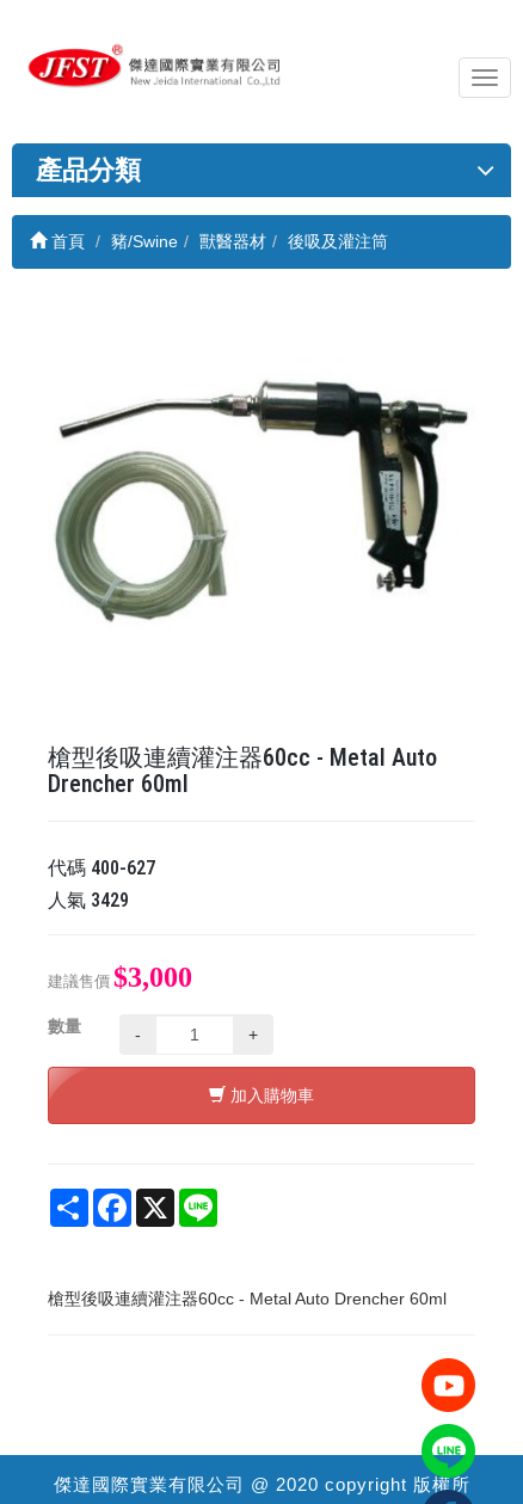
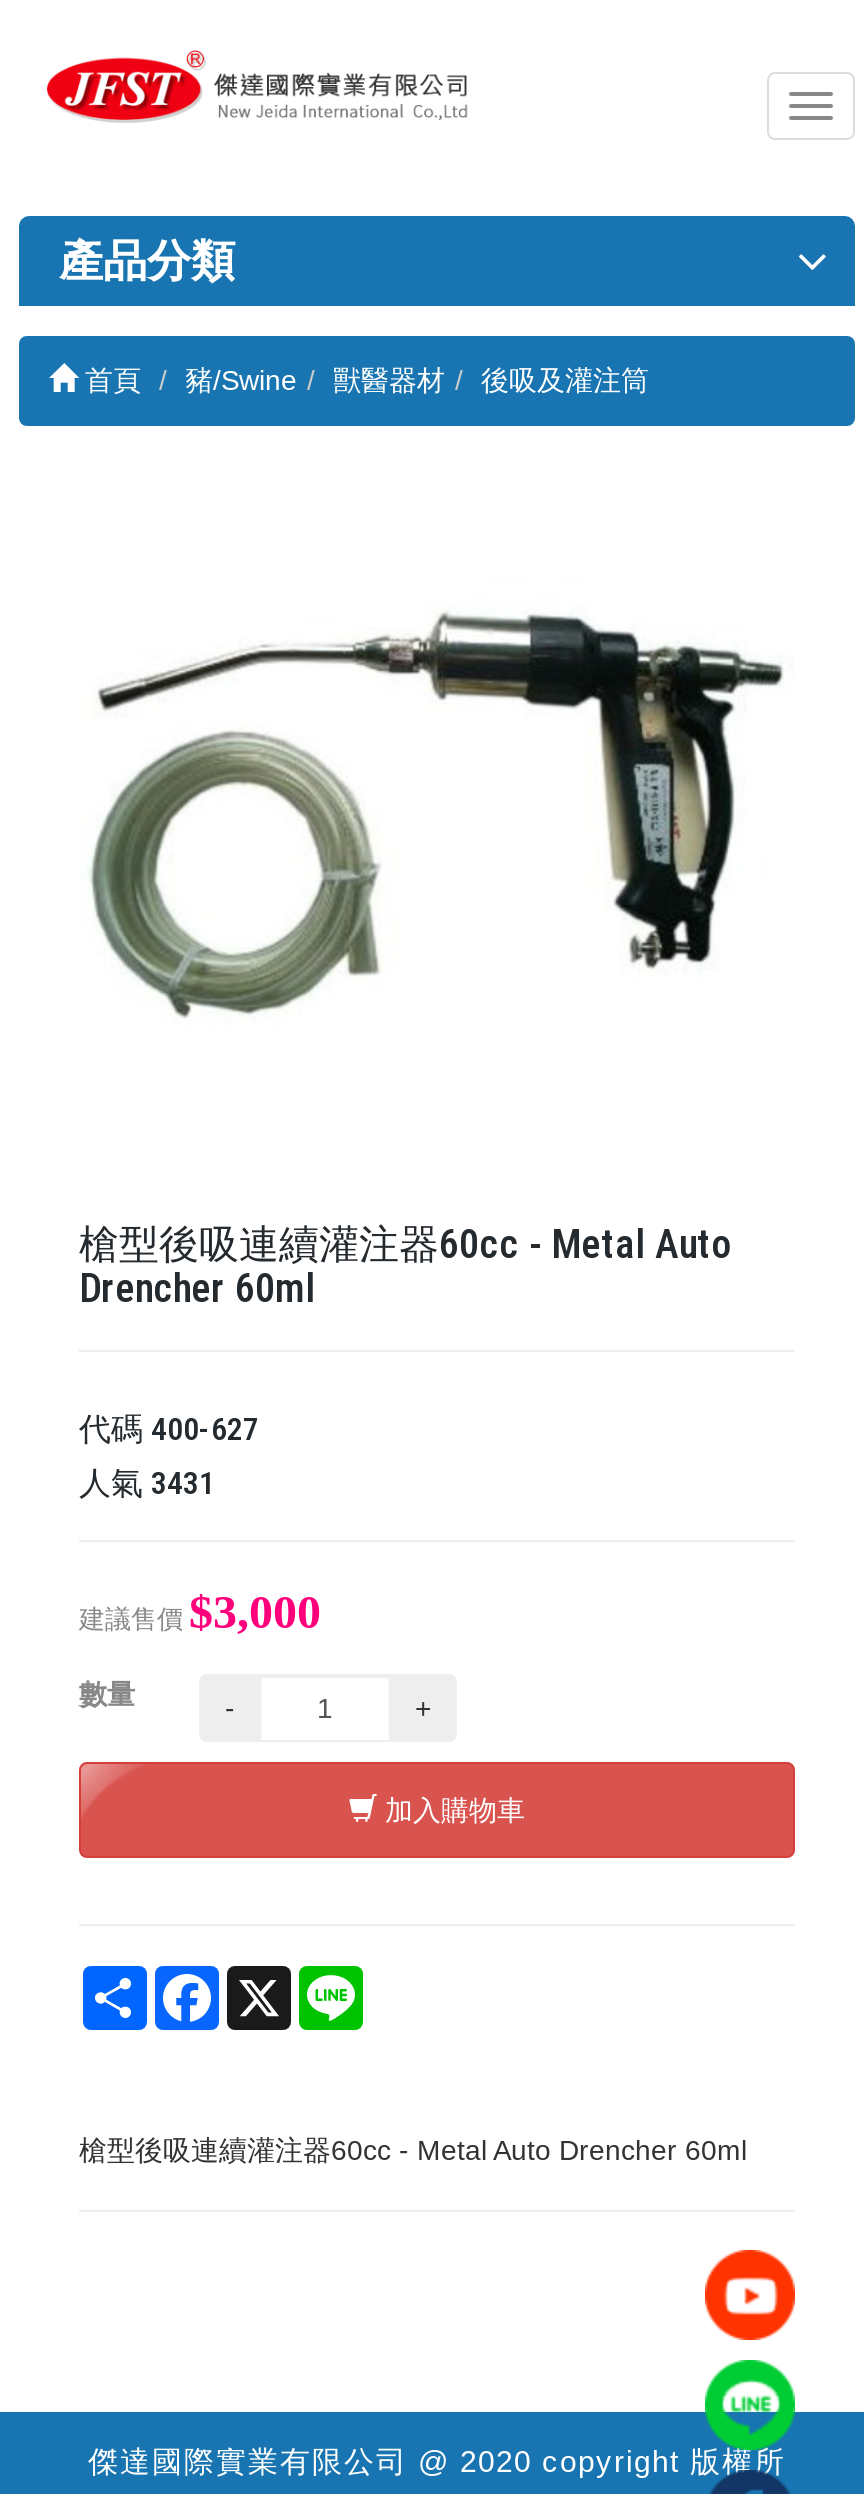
- 人氣3429
+ 人氣3431
